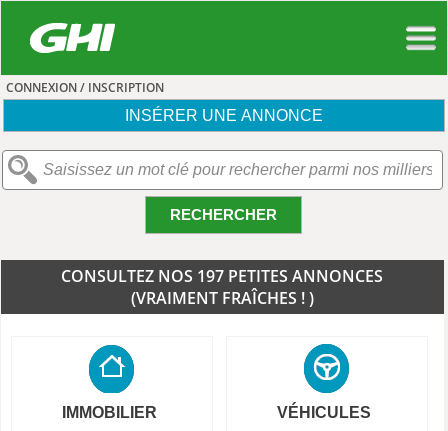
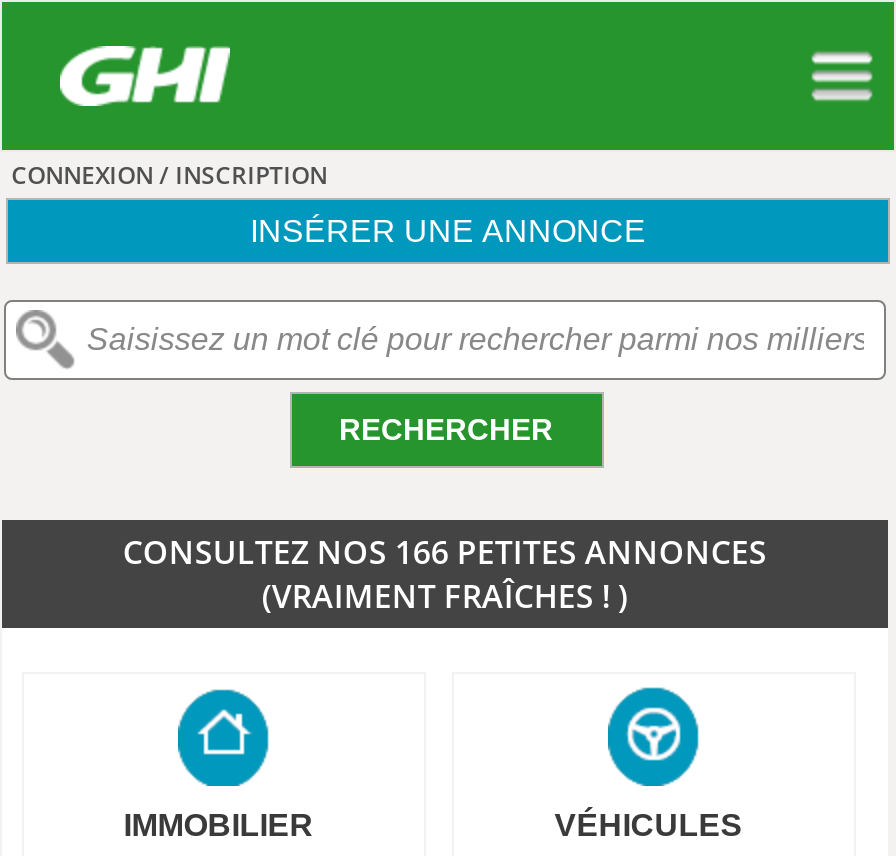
- CONSULTEZ NOS 197 PETITES ANNONCES
+ CONSULTEZ NOS 166 PETITES ANNONCES
